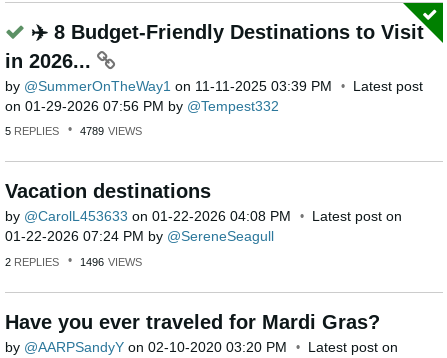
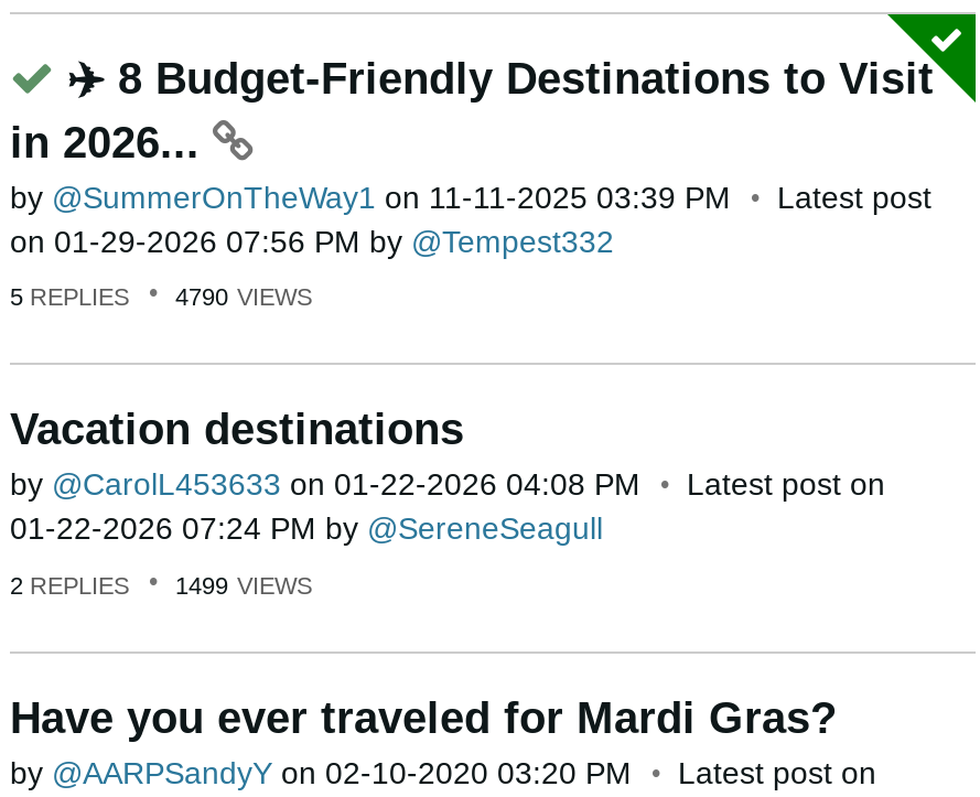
- 5 REPLIES 4789 VIEWS
+ 5 REPLIES 4790 VIEWS

- 2 REPLIES 1496 VIEWS
+ 2 REPLIES 1499 VIEWS
